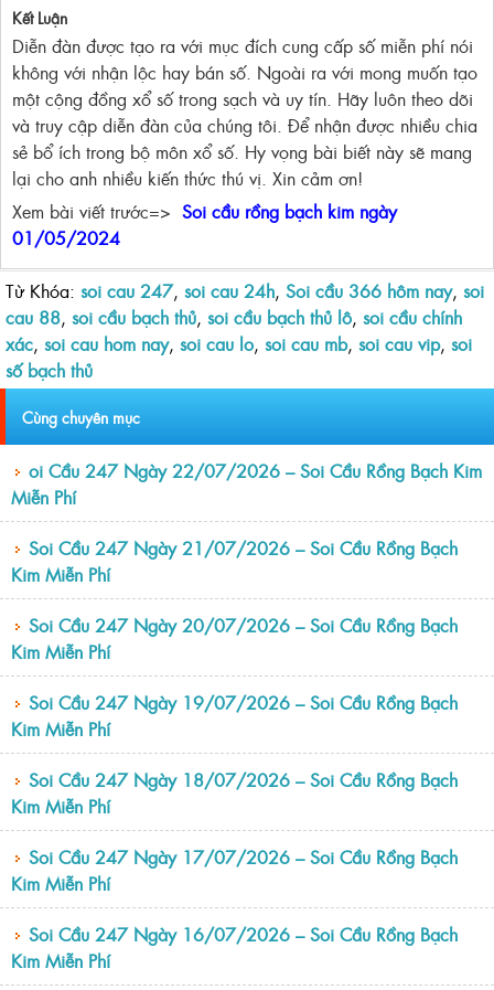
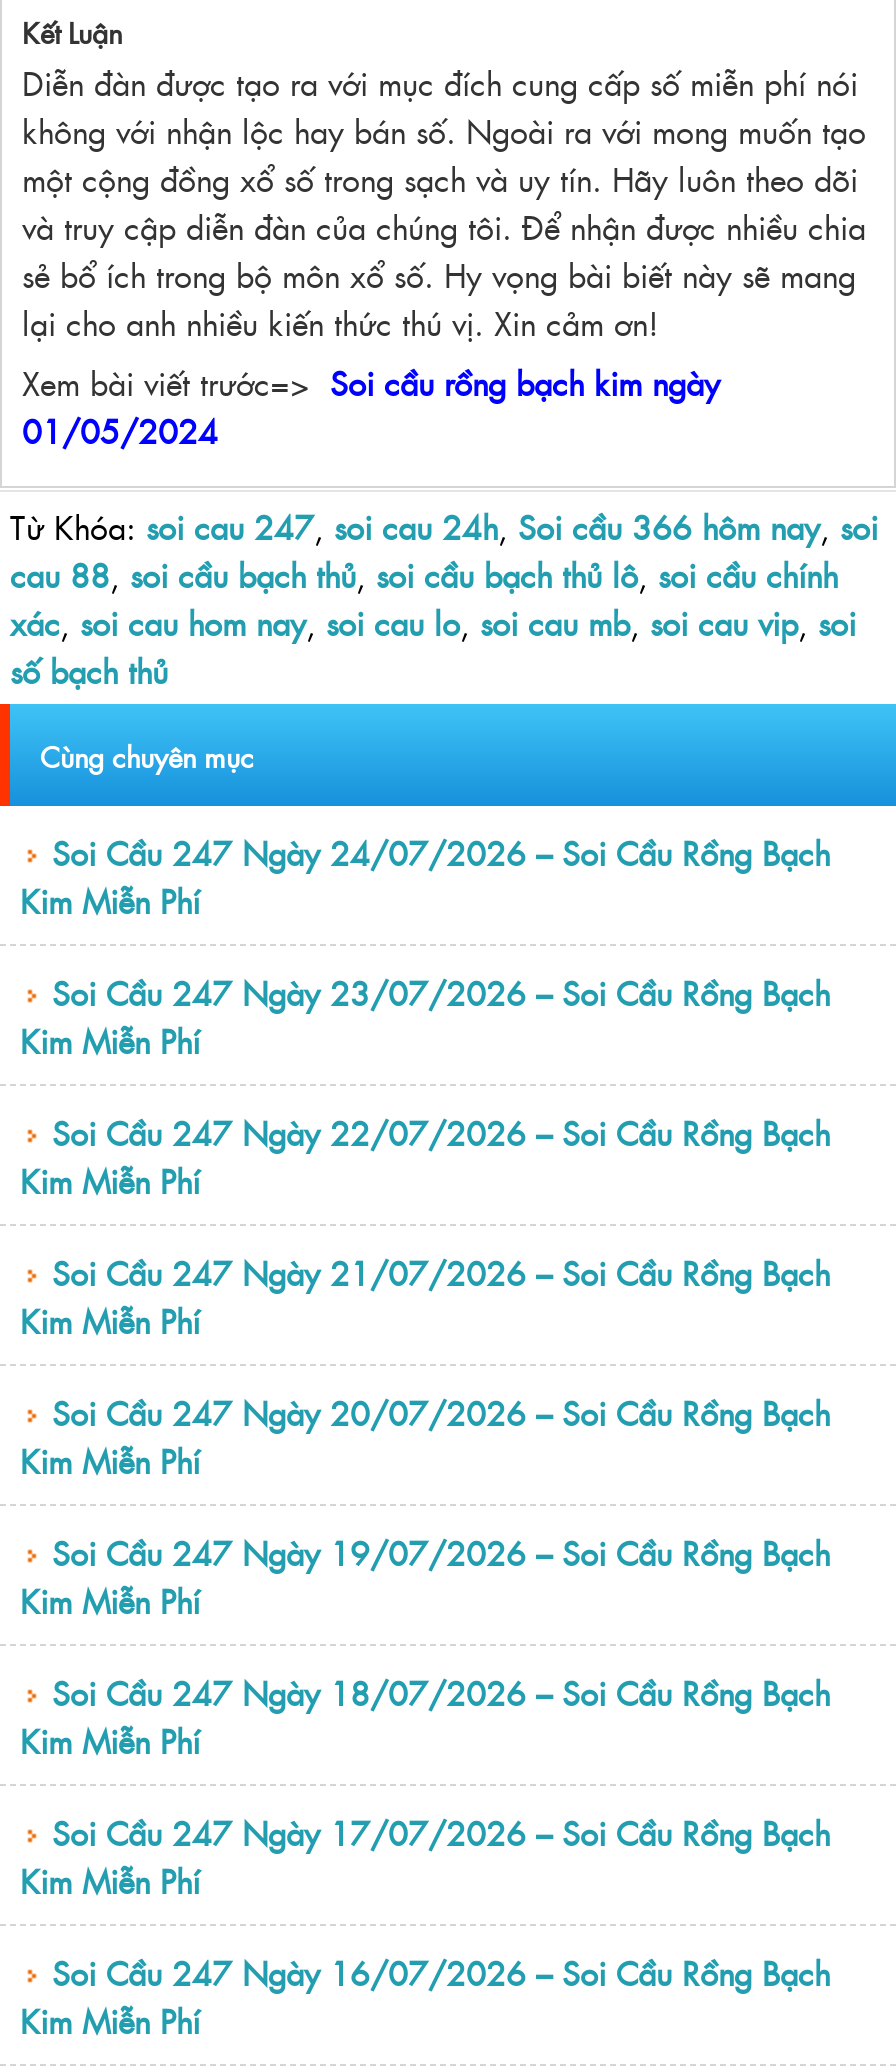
- oi Cầu 247 Ngày 22/07/2026 – Soi Cầu Rồng Bạch Kim
- Miễn Phí
+ Soi Cầu 247 Ngày 24/07/2026 – Soi Cầu Rồng Bạch
+ Kim Miễn Phí
+ Soi Cầu 247 Ngày 23/07/2026 – Soi Cầu Rồng Bạch
+ Kim Miễn Phí
+ Soi Cầu 247 Ngày 22/07/2026 – Soi Cầu Rồng Bạch
+ Kim Miễn Phí
